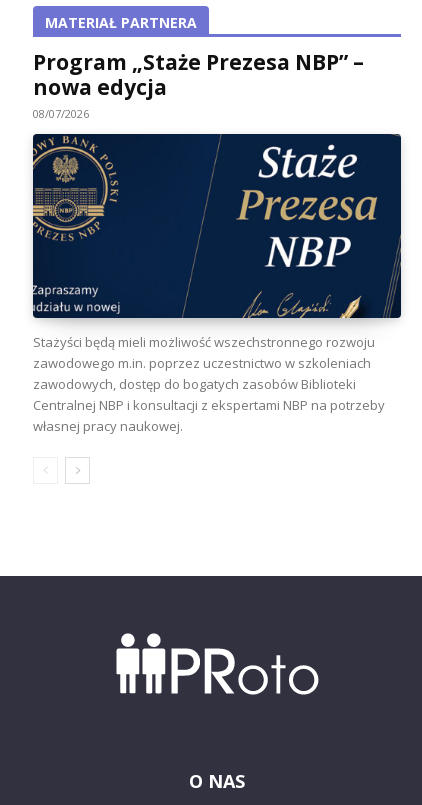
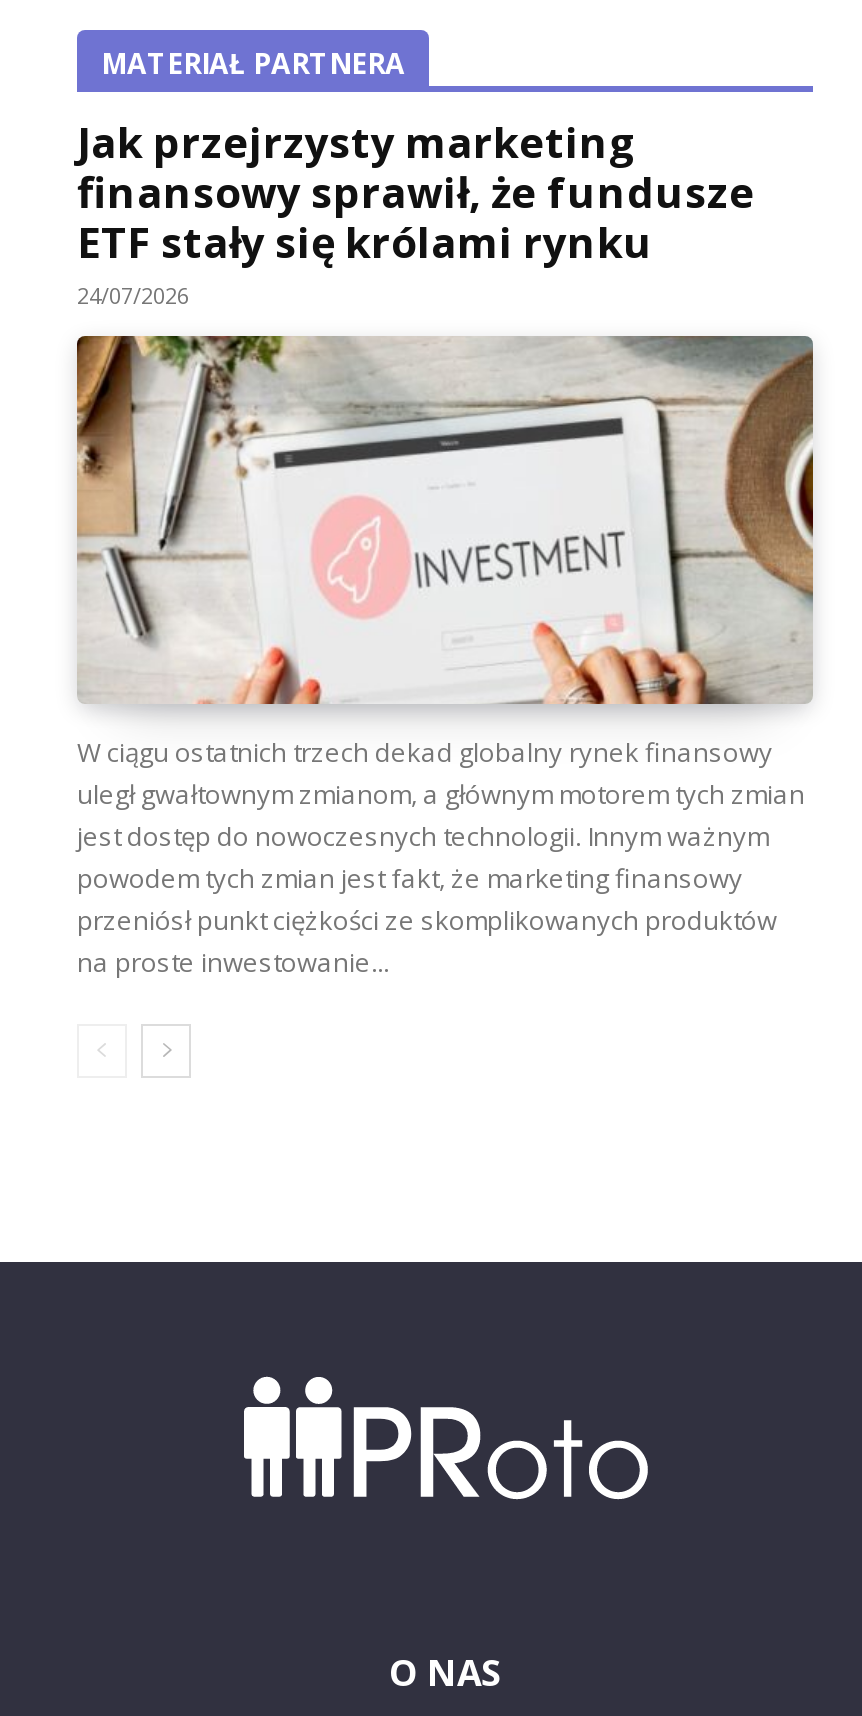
- Program „Staże Prezesa NBP” –
- nowa edycja
- 08/07/2026
+ Jak przejrzysty marketing
+ finansowy sprawił, że fundusze
+ ETF stały się królami rynku
+ 24/07/2026

- [image]
- Stażyści będą mieli możliwość wszechstronnego rozwoju
- zawodowego m.in. poprzez uczestnictwo w szkoleniach
- zawodowych, dostęp do bogatych zasobów Biblioteki
- Centralnej NBP i konsultacji z ekspertami NBP na potrzeby
- własnej pracy naukowej.
+ [image]
+ W ciągu ostatnich trzech dekad globalny rynek finansowy
+ uległ gwałtownym zmianom, a głównym motorem tych zmian
+ jest dostęp do nowoczesnych technologii. Innym ważnym
+ powodem tych zmian jest fakt, że marketing finansowy
+ przeniósł punkt ciężkości ze skomplikowanych produktów
+ na proste inwestowanie...
